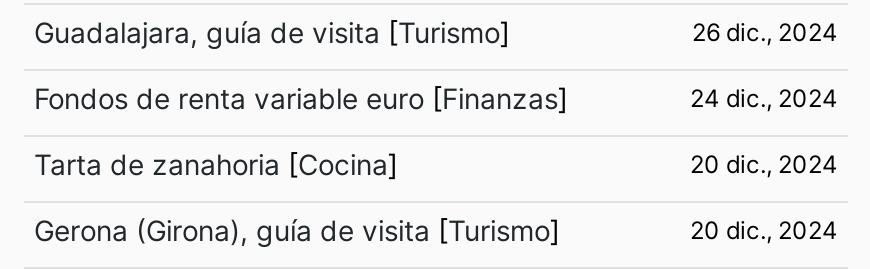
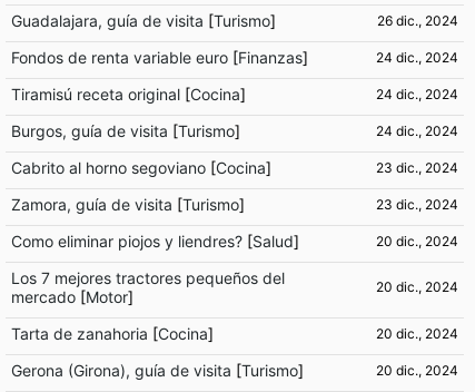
+ Tiramisú receta original [Cocina]
+ 24 dic., 2024
+ Burgos, guía de visita [Turismo]
+ 24 dic., 2024
+ Cabrito al horno segoviano [Cocina]
+ 23 dic., 2024
+ Zamora, guía de visita [Turismo]
+ 23 dic., 2024
+ Como eliminar piojos y liendres? [Salud]
+ 20 dic., 2024
+ Los 7 mejores tractores pequeños del
+ mercado [Motor]

+ 20 dic., 2024
